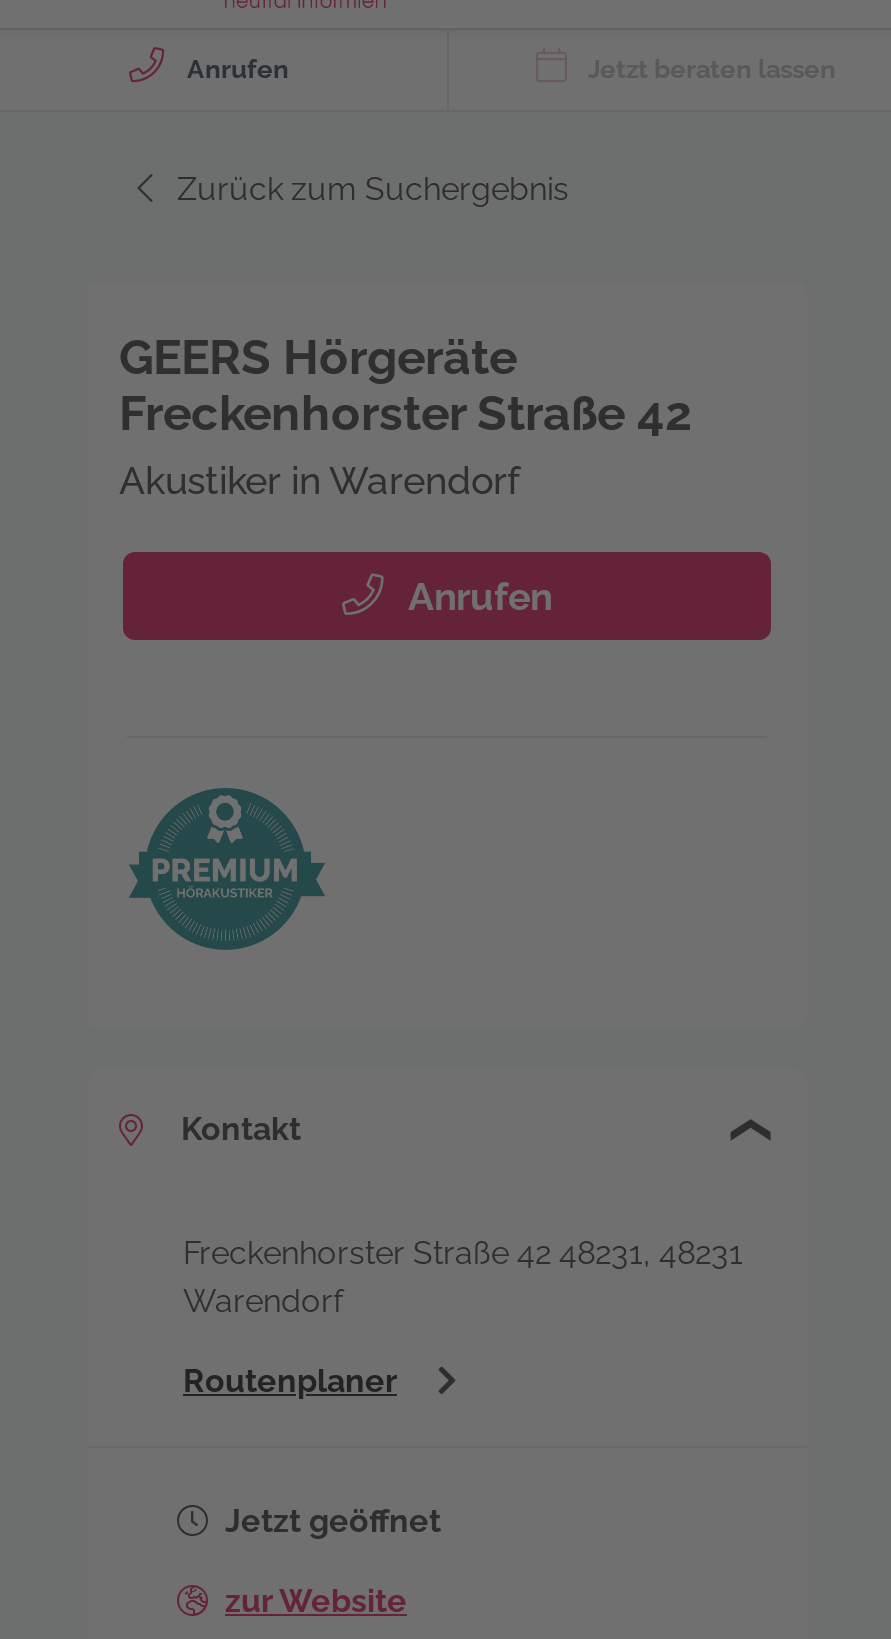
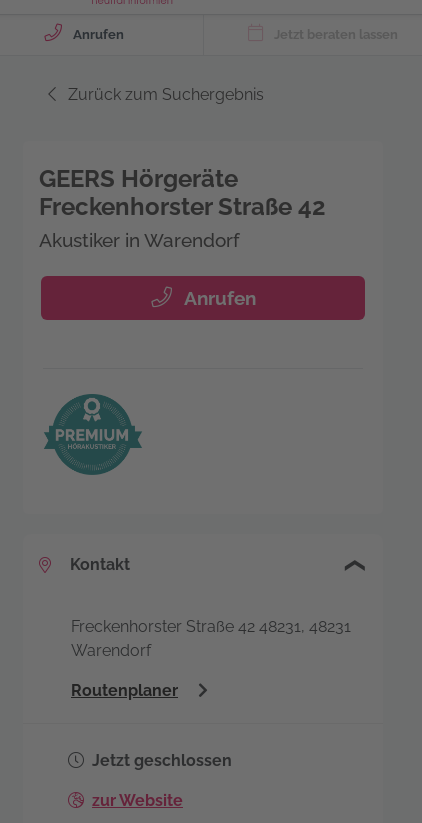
- Jetzt geöffnet
+ Jetzt geschlossen
